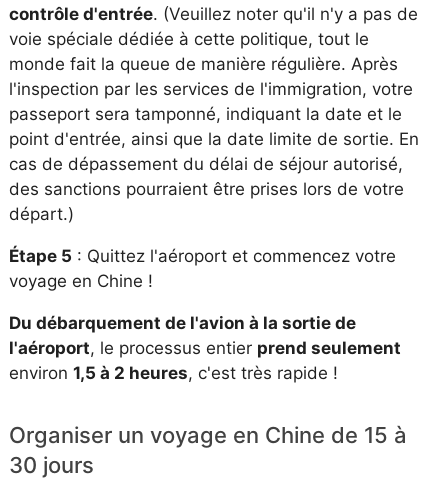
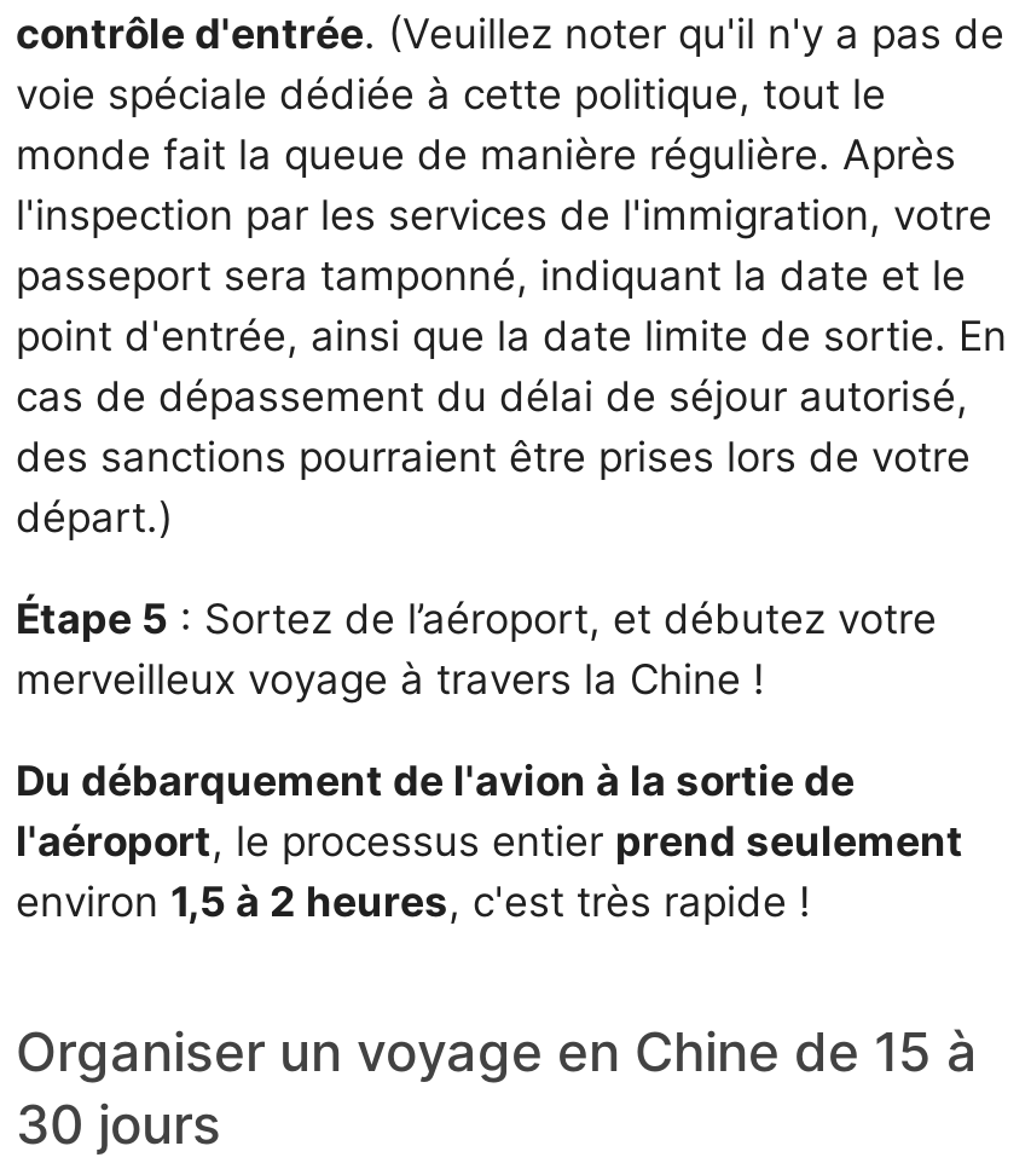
- Étape 5: Quittez l'aéroport et commencez votre
- voyage en Chine !
+ Étape 5: Sortez de l’aéroport, et débutez votre
+ merveilleux voyage à travers la Chine !
